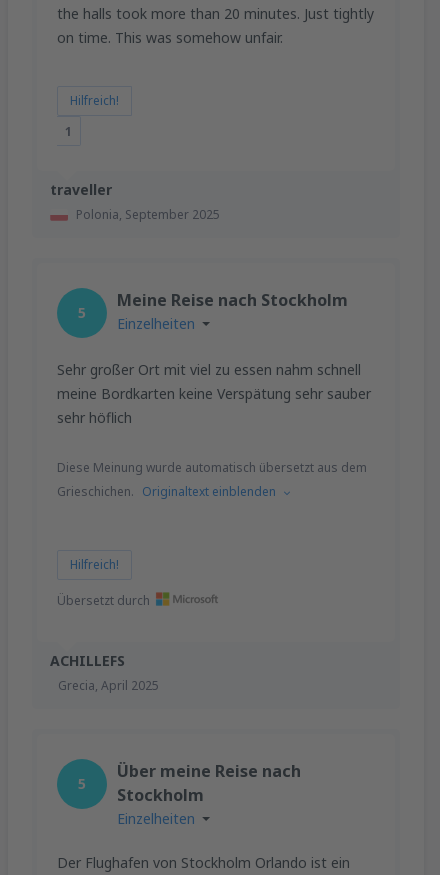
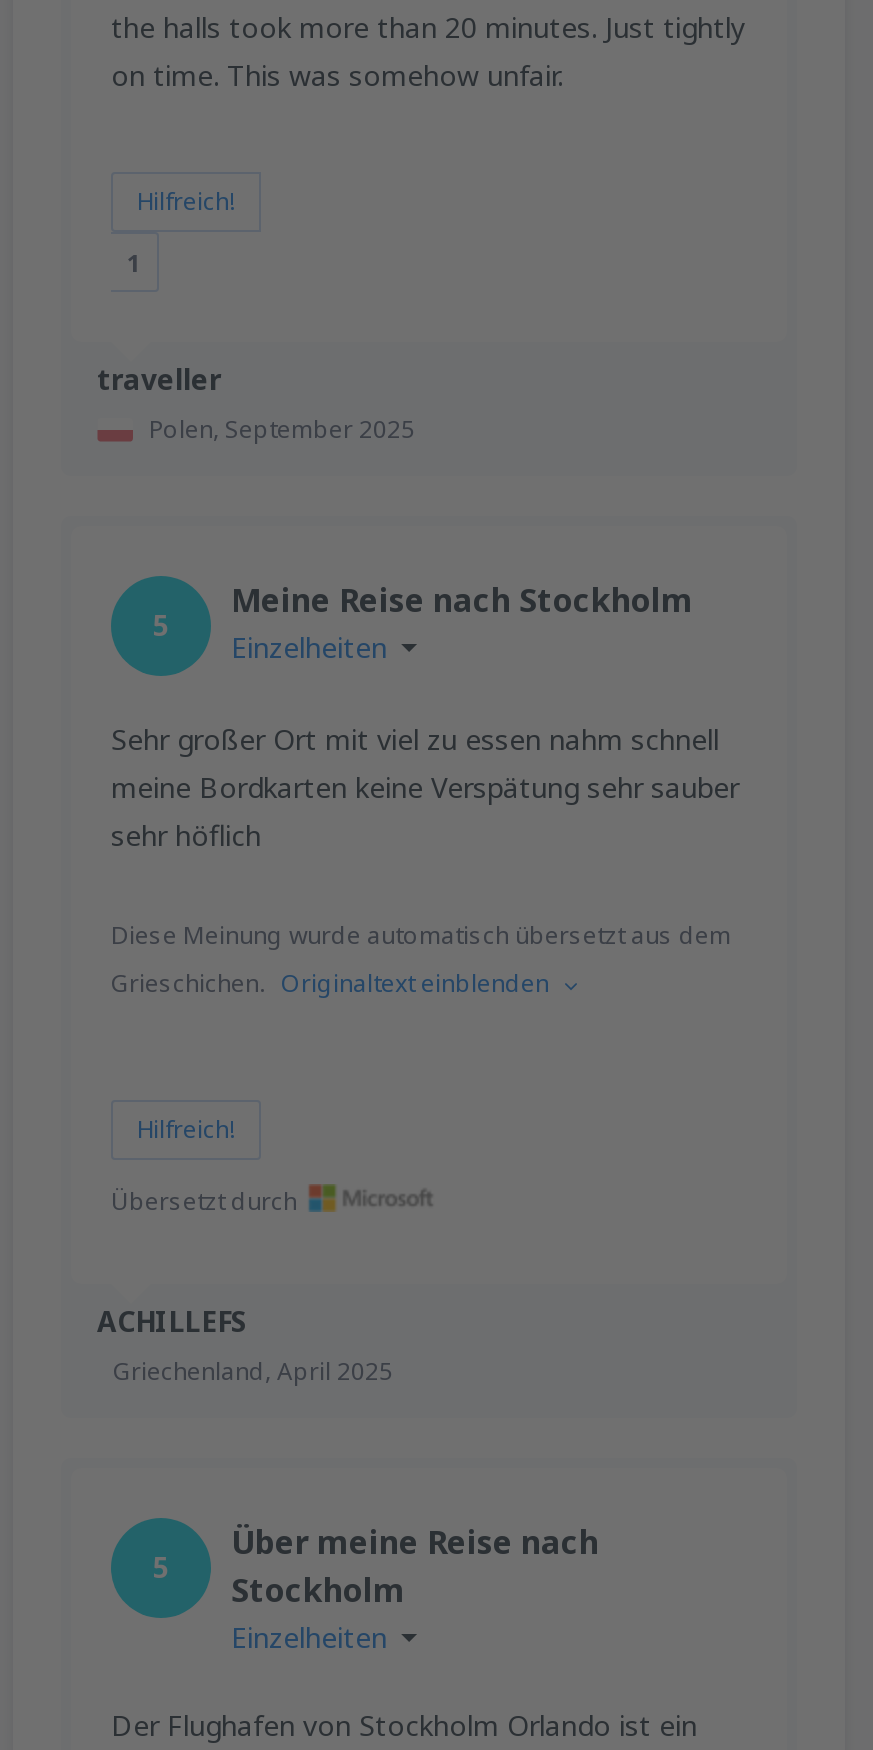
- Polonia, September 2025
+ Polen, September 2025

- Grecia, April 2025
+ Griechenland, April 2025
